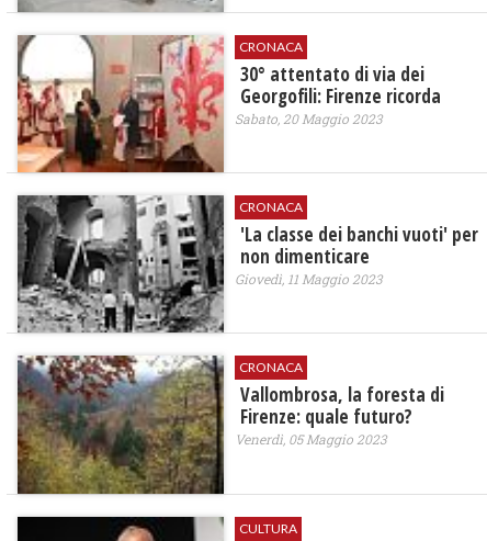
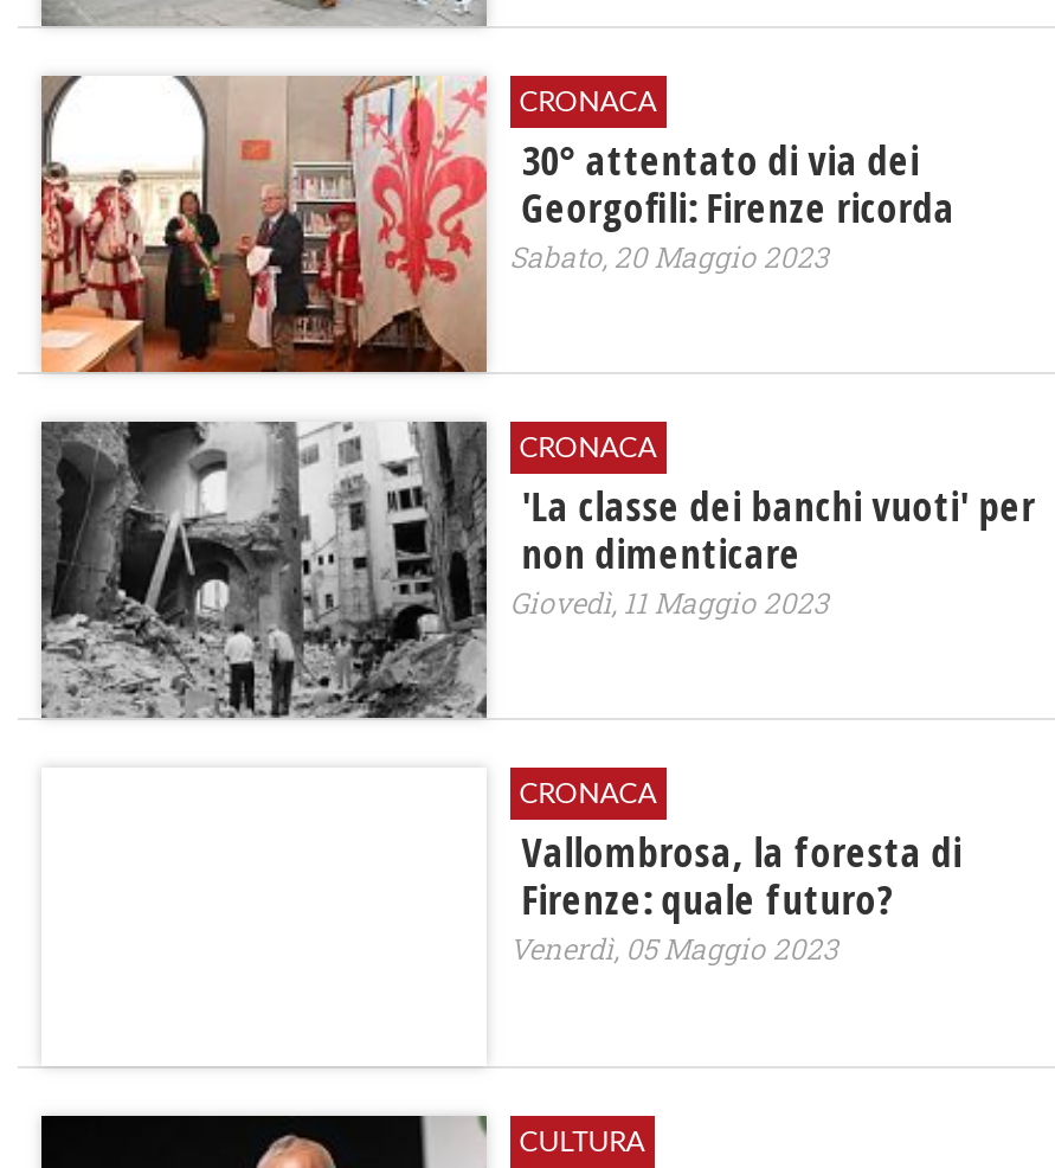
- [image]
